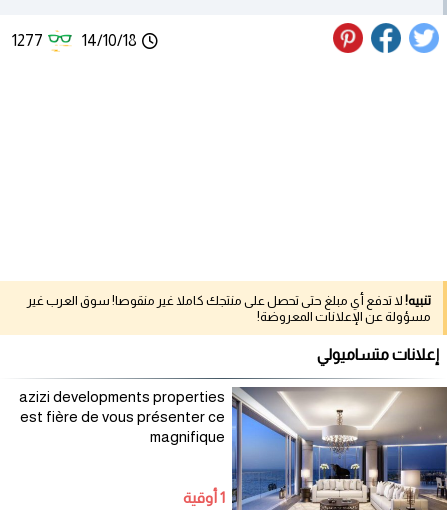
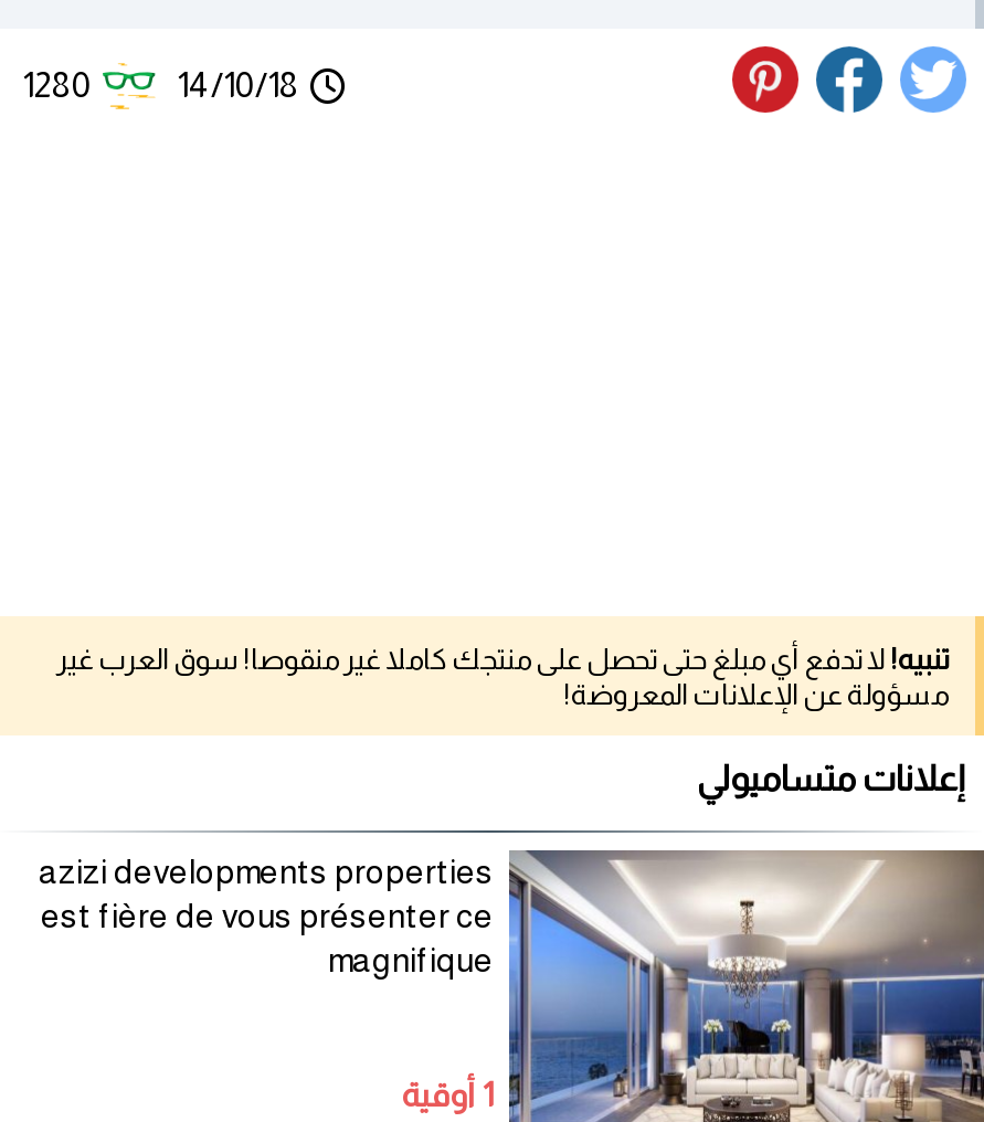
- 1277
+ 1280
